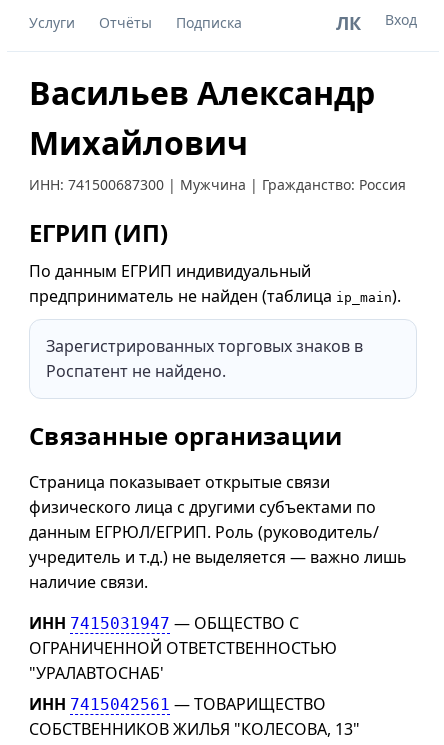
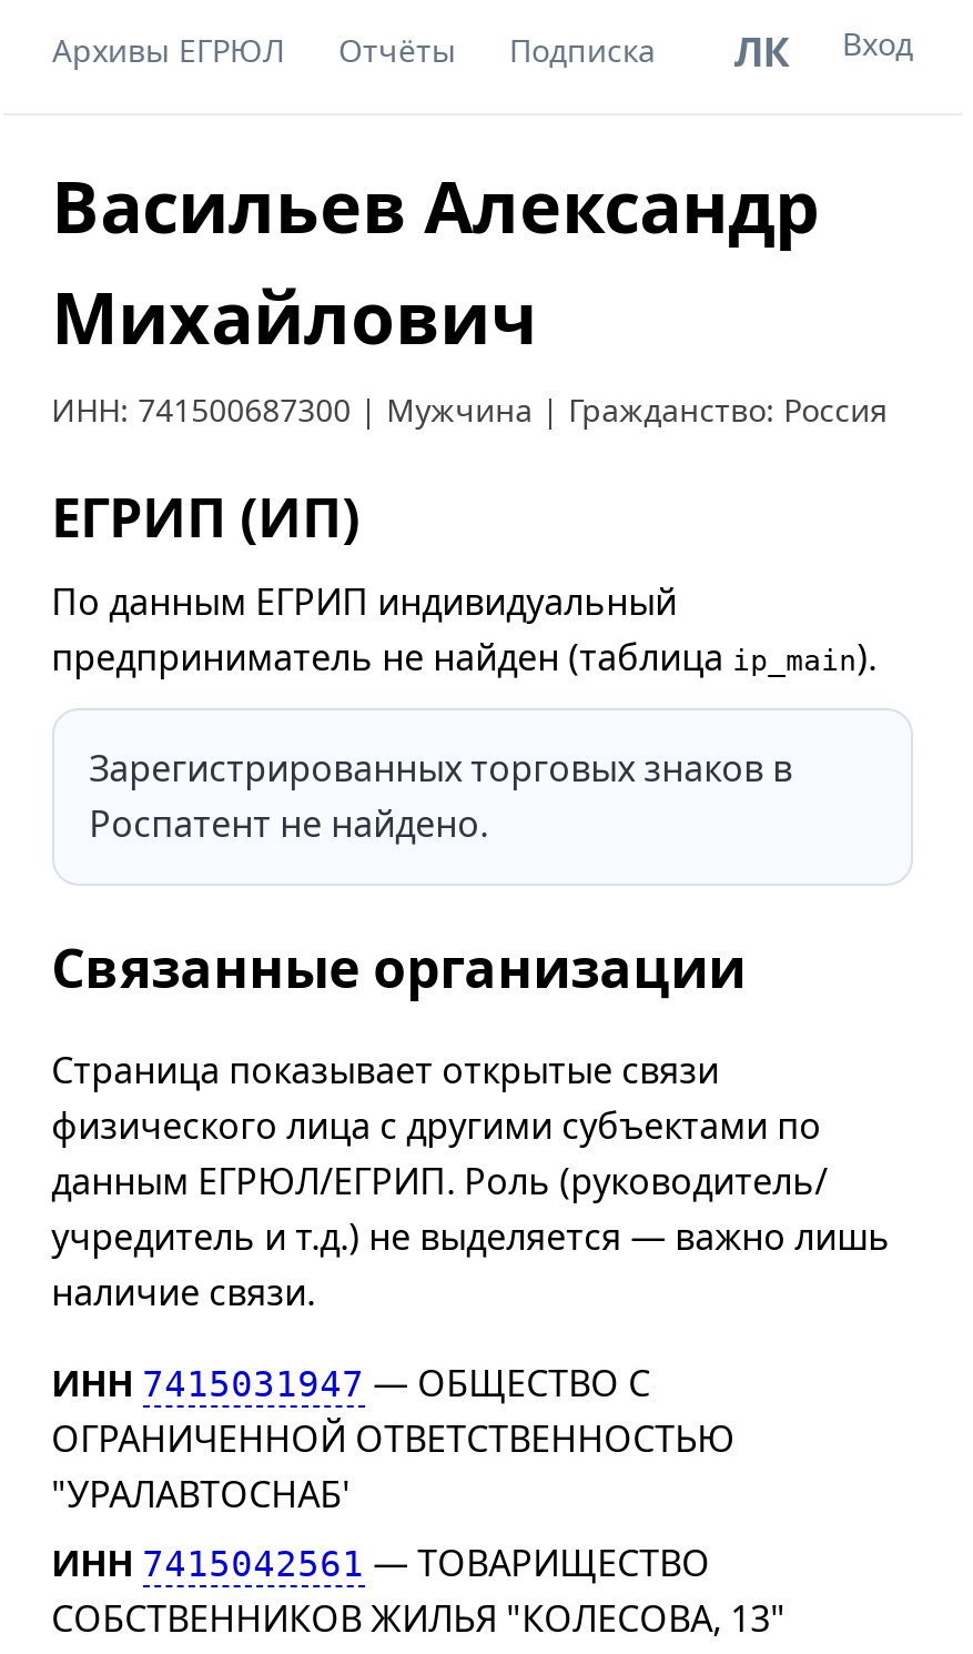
- Услуги
+ Архивы ЕГРЮЛ
